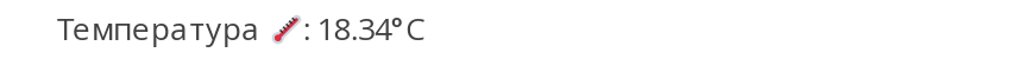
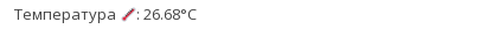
- Температура : 18.34°C
+ Температура : 26.68°C
